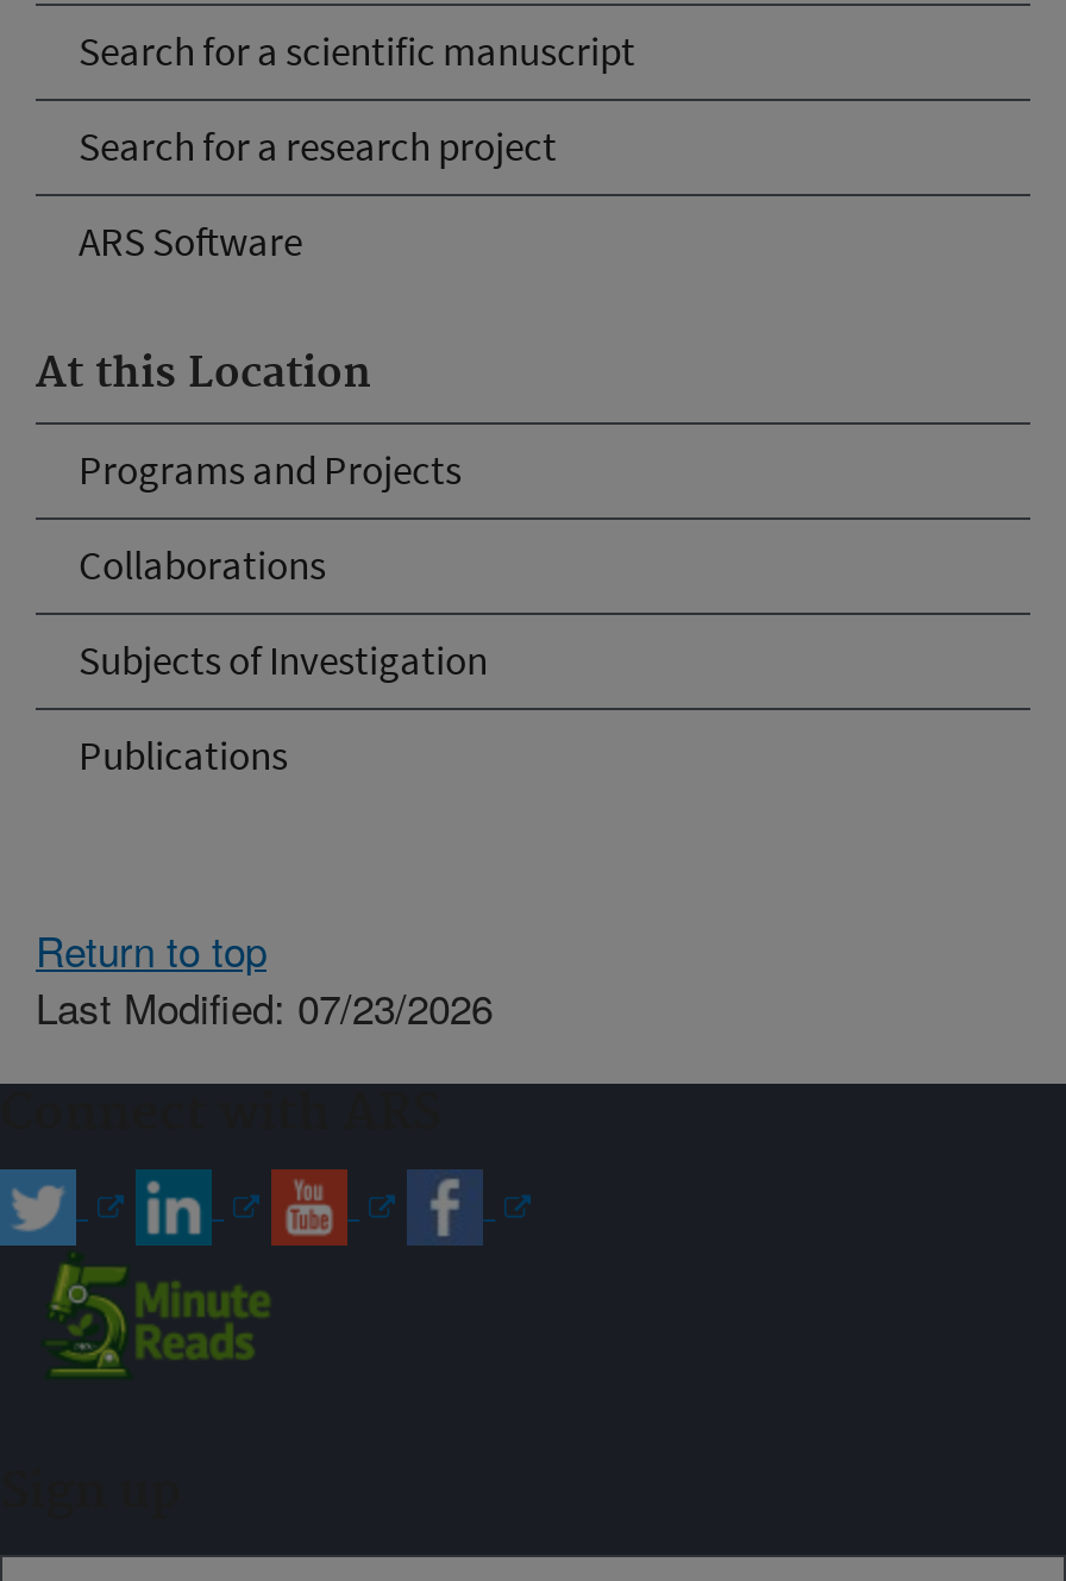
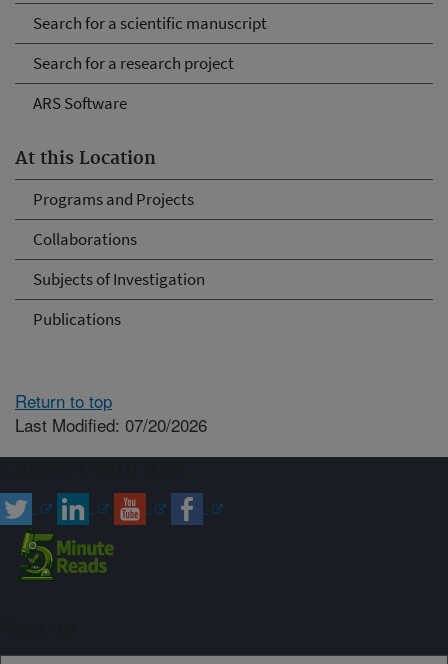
- Last Modified: 07/23/2026
+ Last Modified: 07/20/2026
